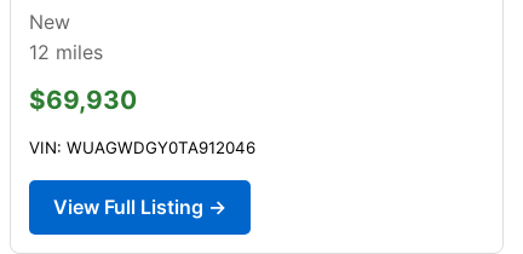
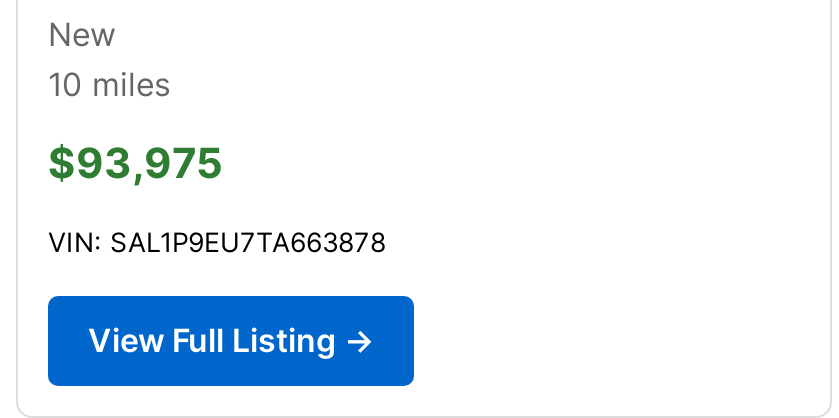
- 12 miles
+ 10 miles

- $69,930
+ $93,975

- VIN: WUAGWDGY0TA912046
+ VIN: SAL1P9EU7TA663878
